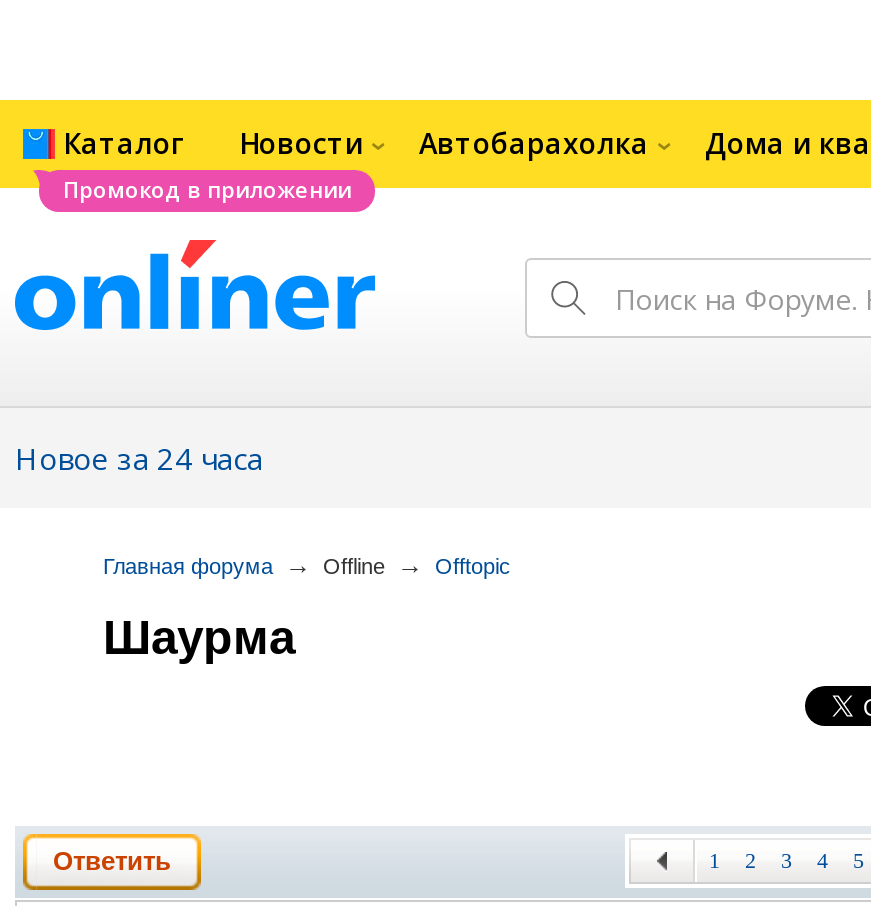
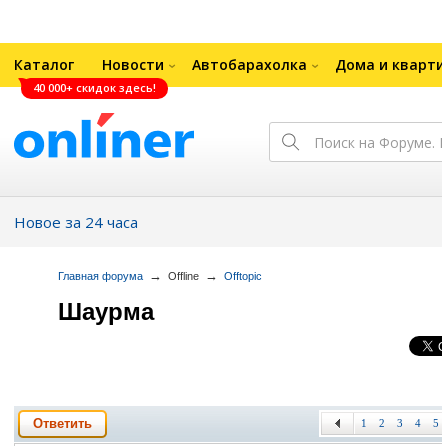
- Промокод в приложении
+ 40 000+ скидок здесь!
